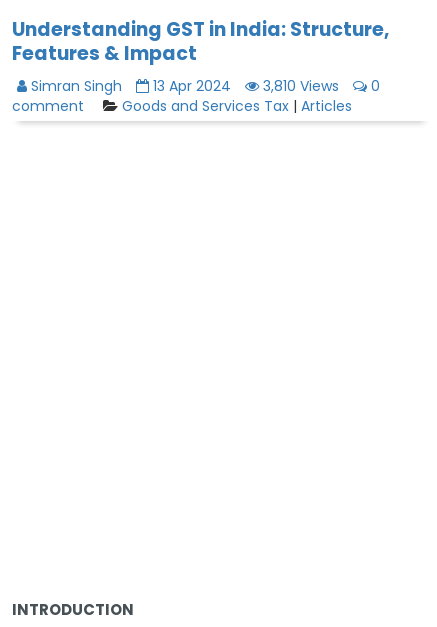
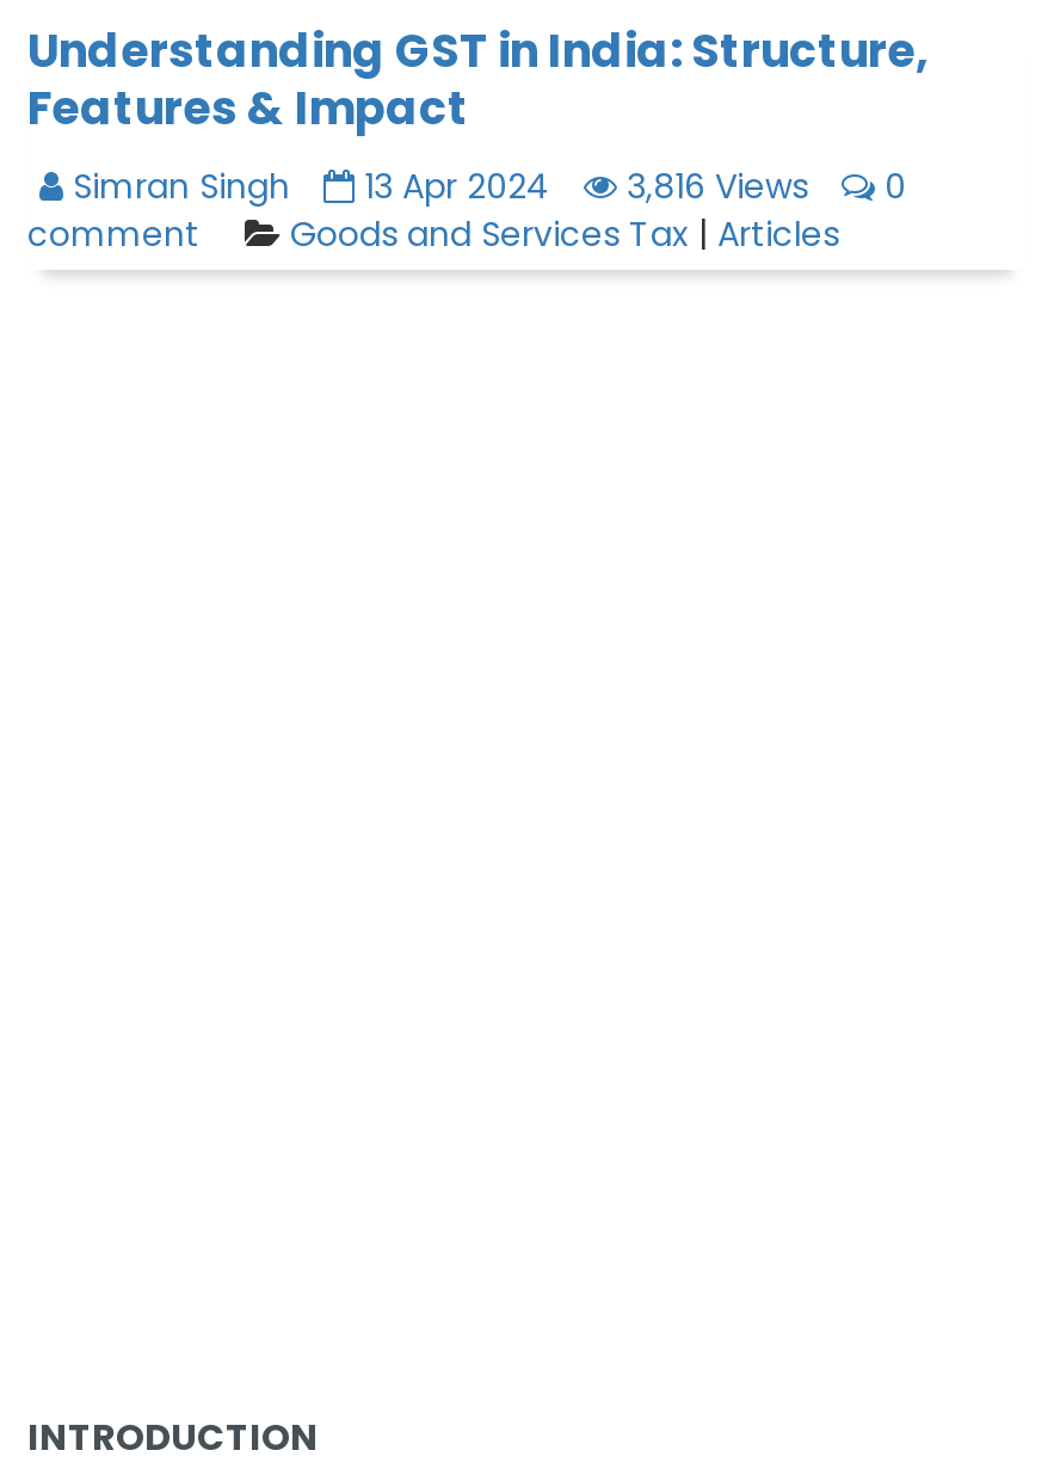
- Simran Singh 13 Apr 2024 3,810 Views 0
+ Simran Singh 13 Apr 2024 3,816 Views 0
